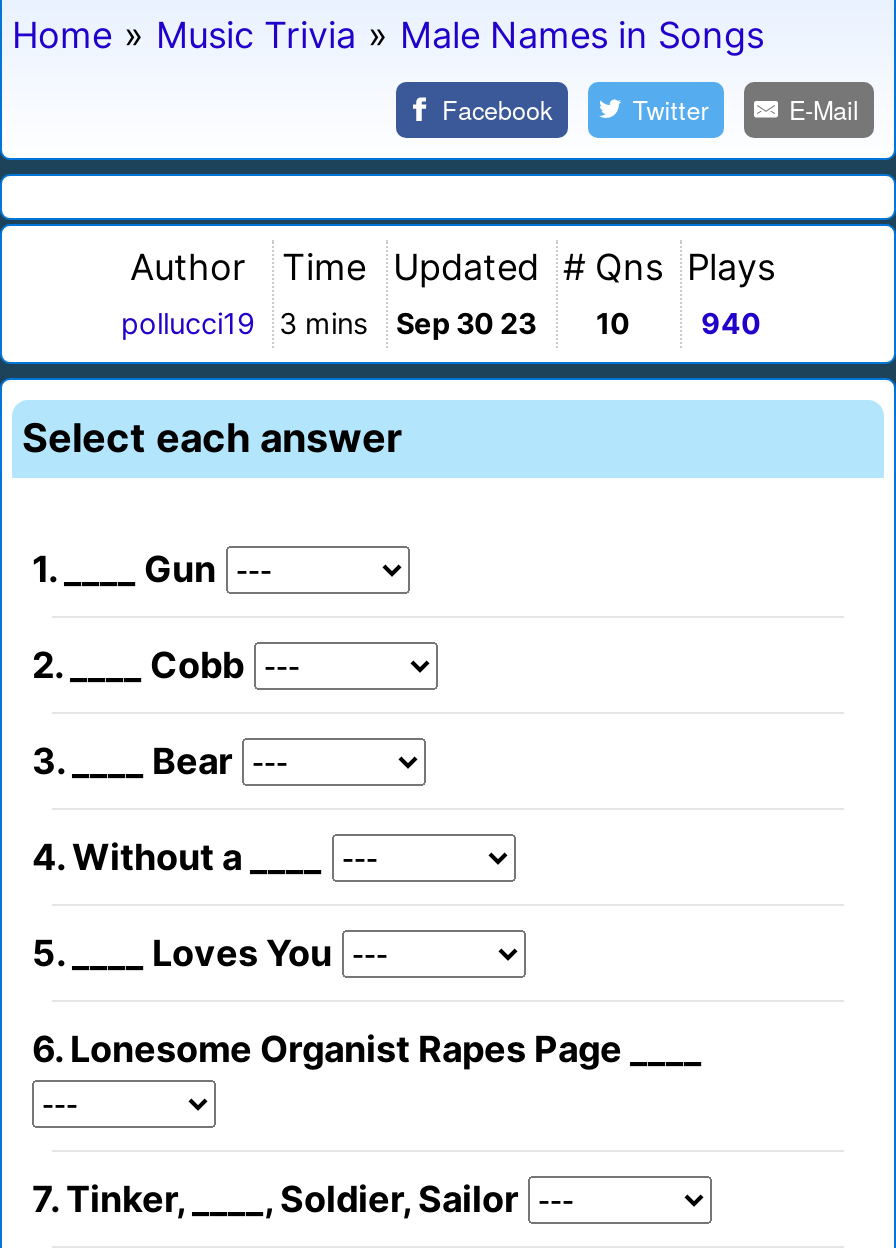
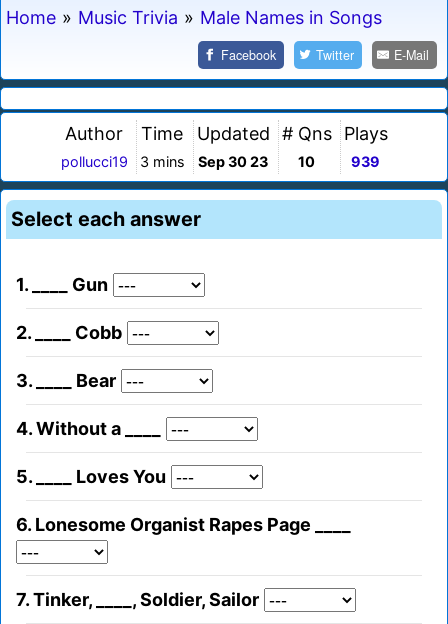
- 940
+ 939
